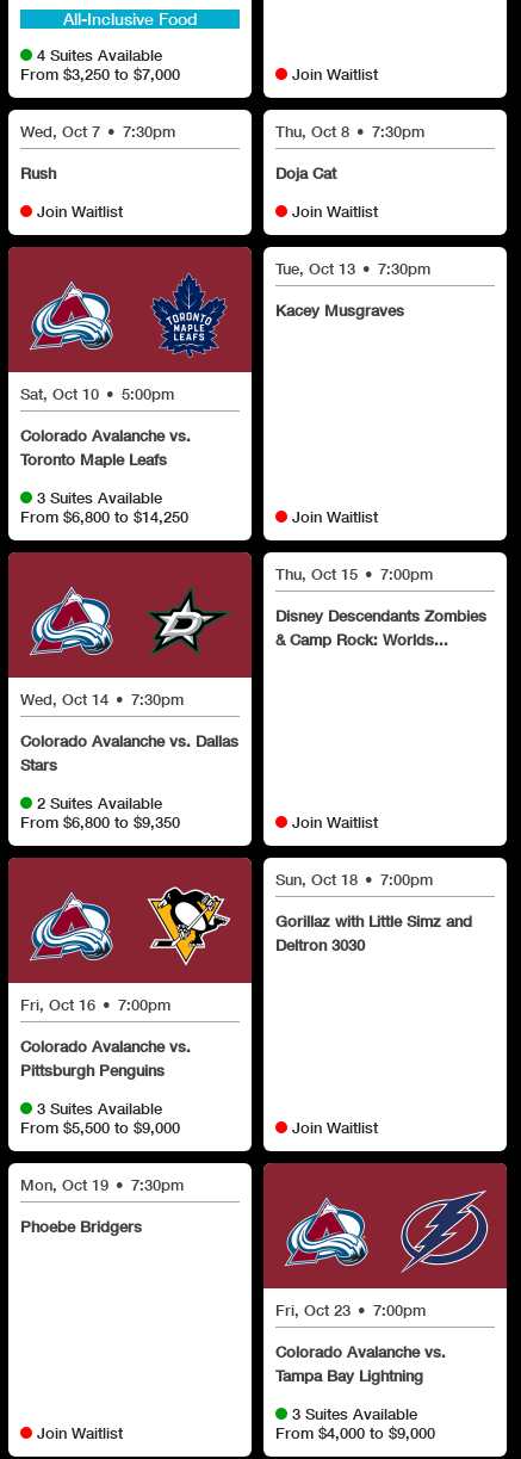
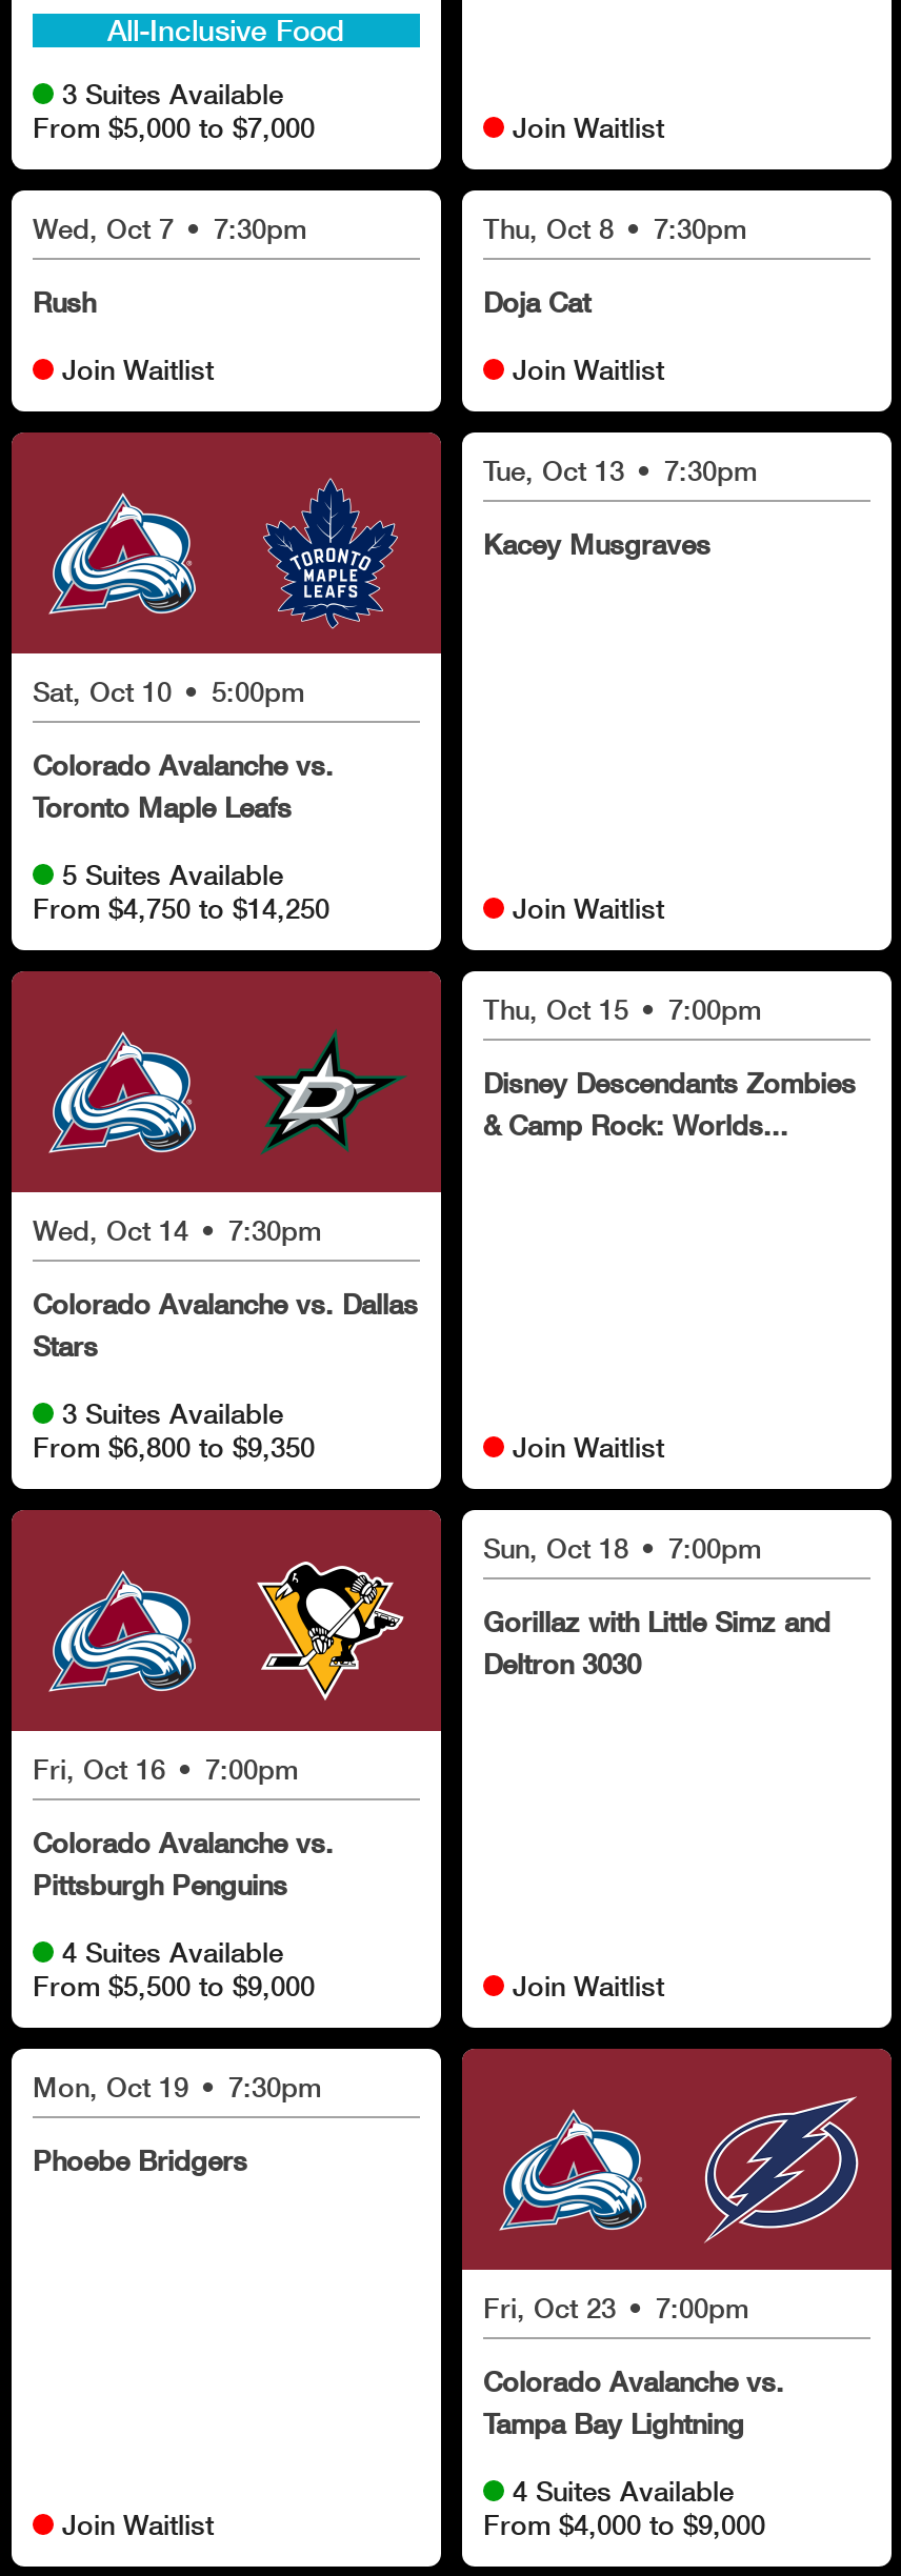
- 4 Suites Available
+ 3 Suites Available

- From $3,250 to $7,000
+ From $5,000 to $7,000

- 3 Suites Available
+ 5 Suites Available

- From $6,800 to $14,250
+ From $4,750 to $14,250

- 2 Suites Available
+ 3 Suites Available

- 3 Suites Available
+ 4 Suites Available

- 3 Suites Available
+ 4 Suites Available
